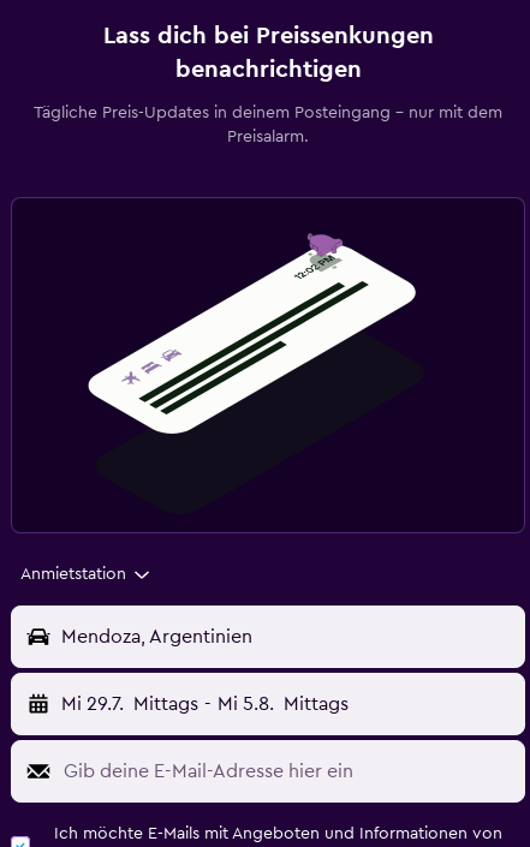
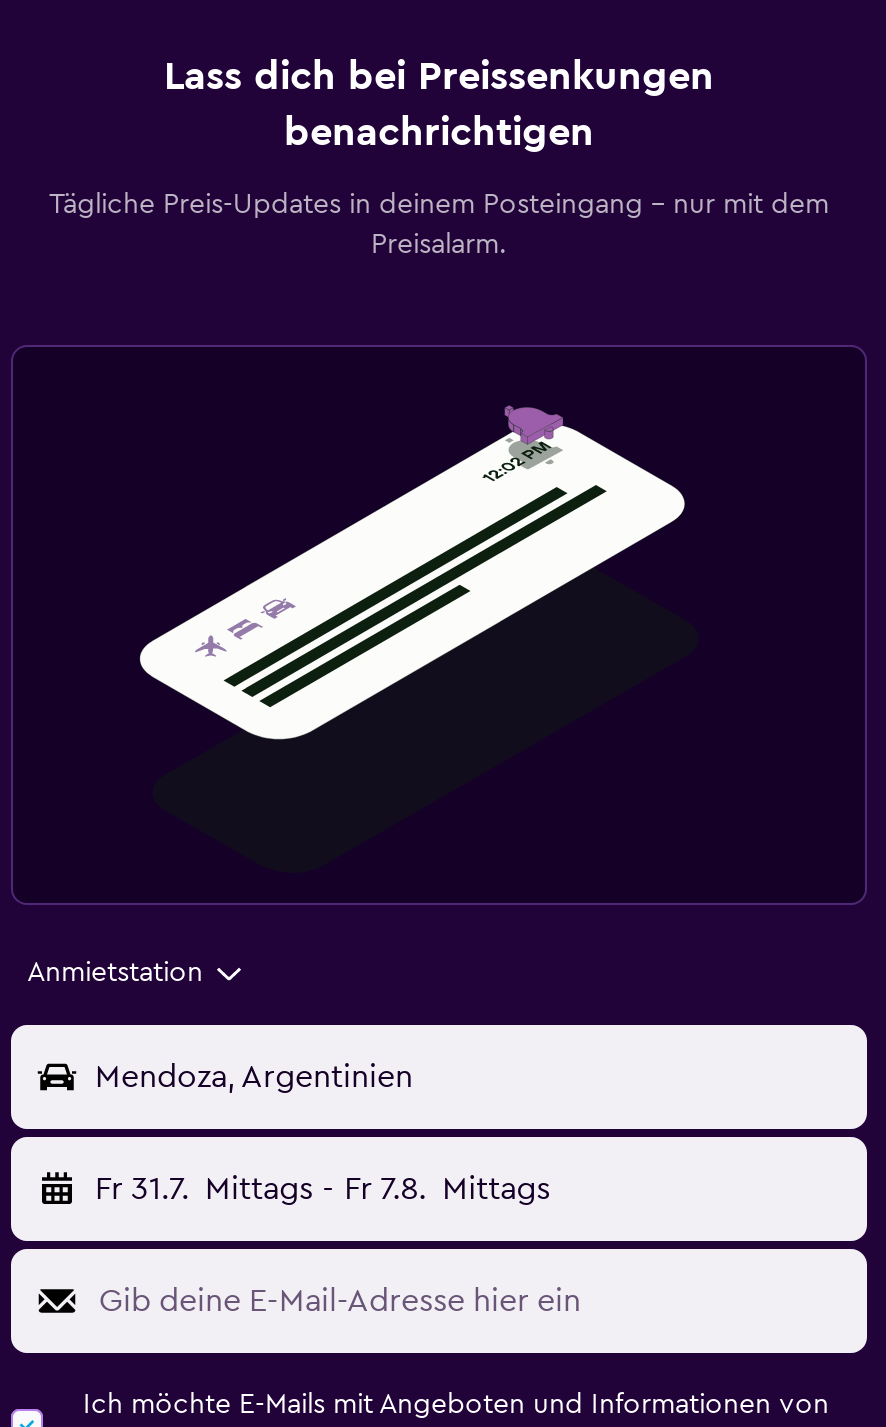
- Mi 29.7. Mittags - Mi 5.8. Mittags
+ Fr 31.7. Mittags - Fr 7.8. Mittags
